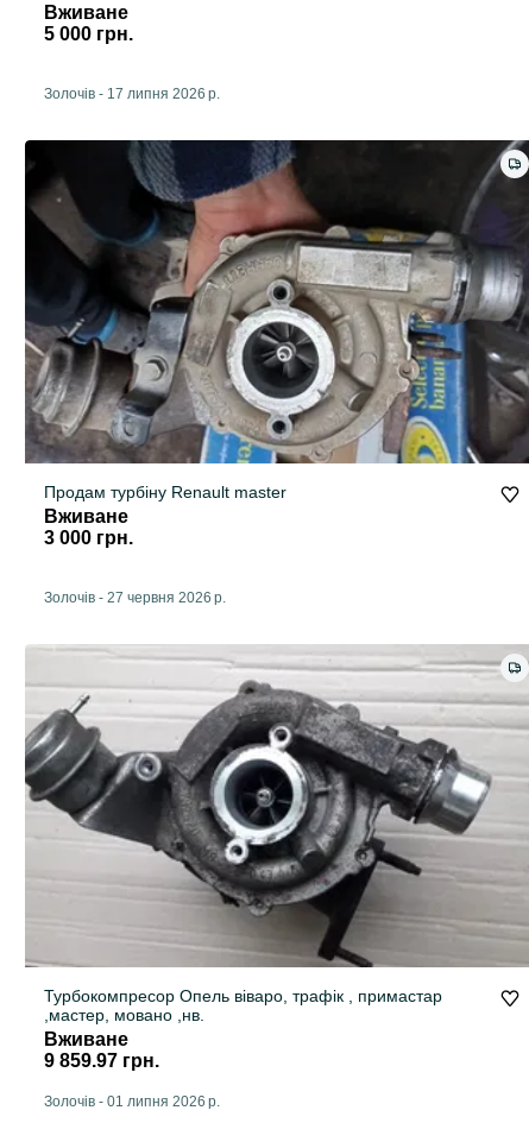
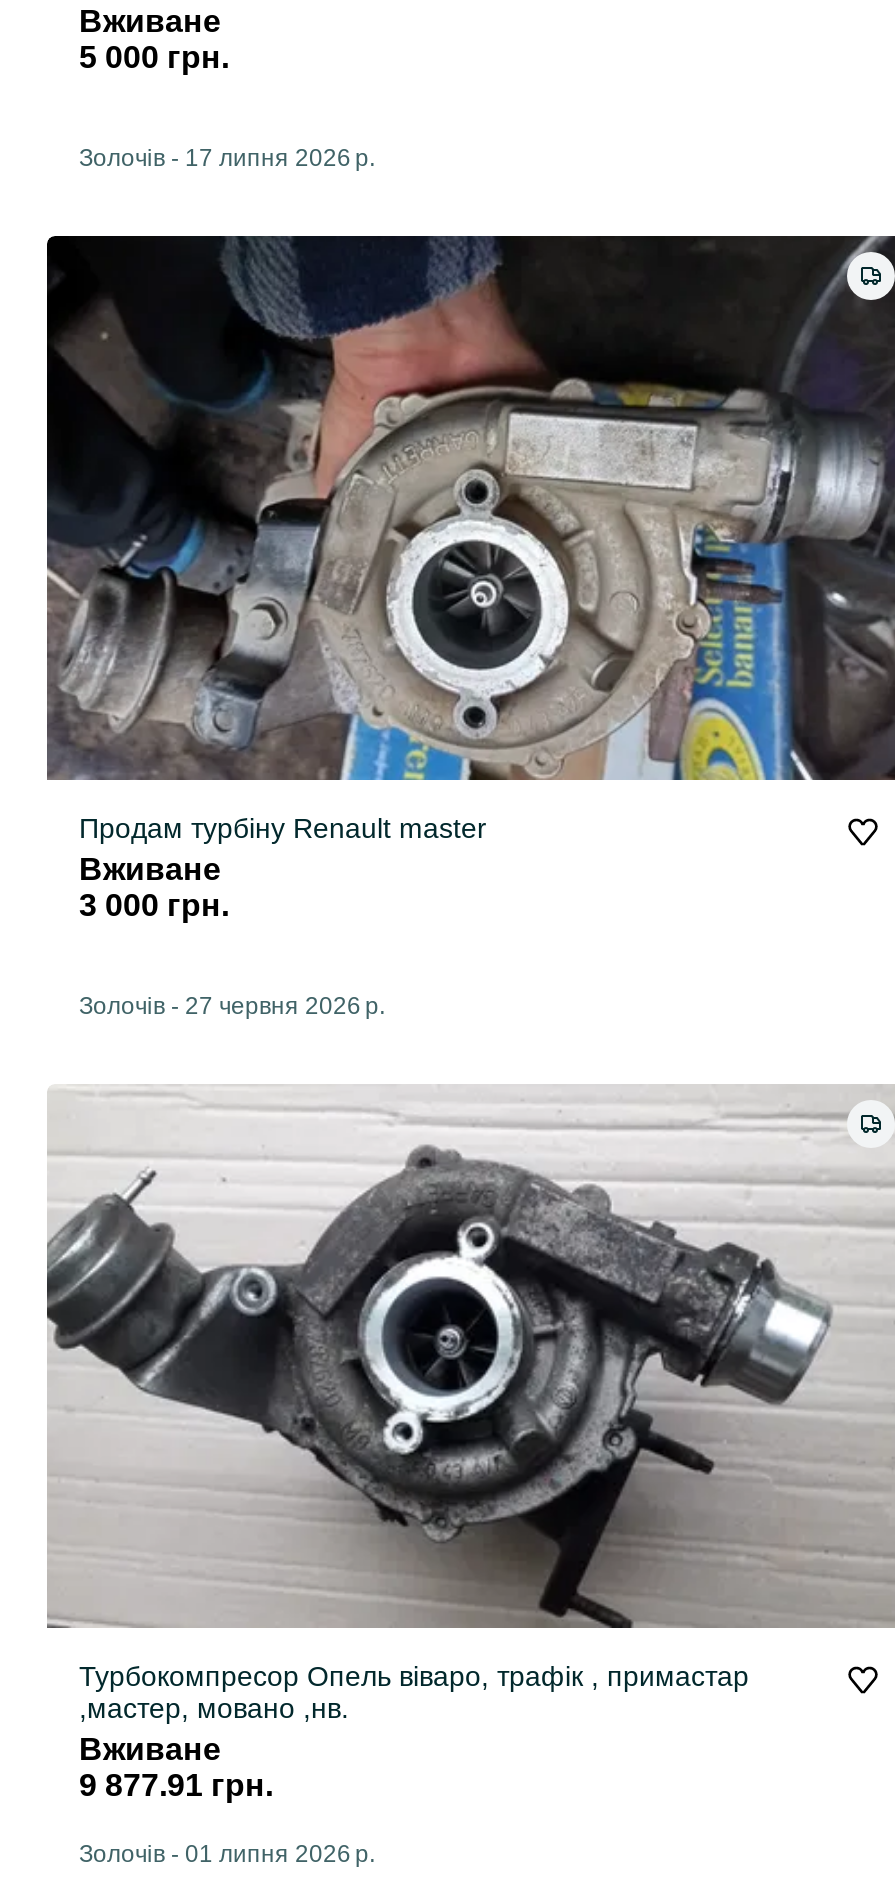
- 9 859.97 грн.
+ 9 877.91 грн.
